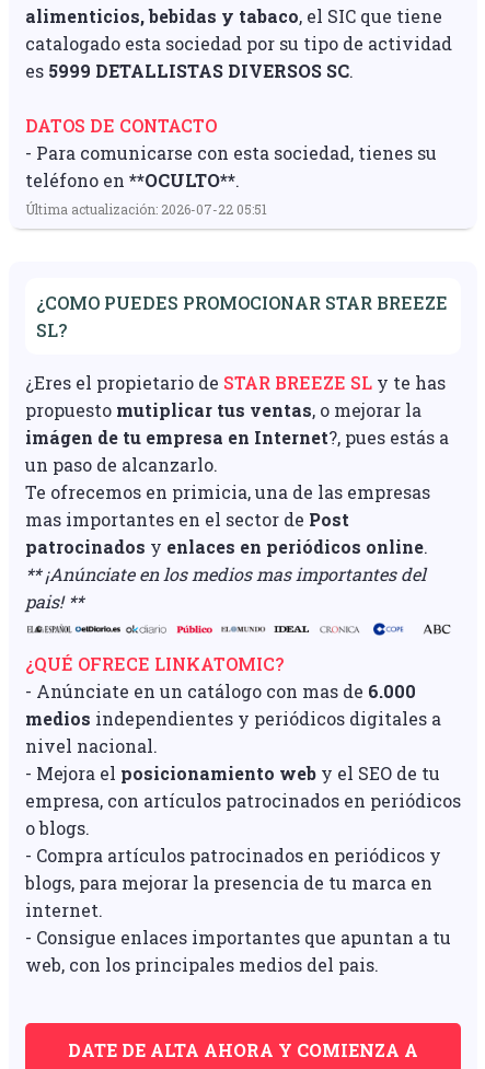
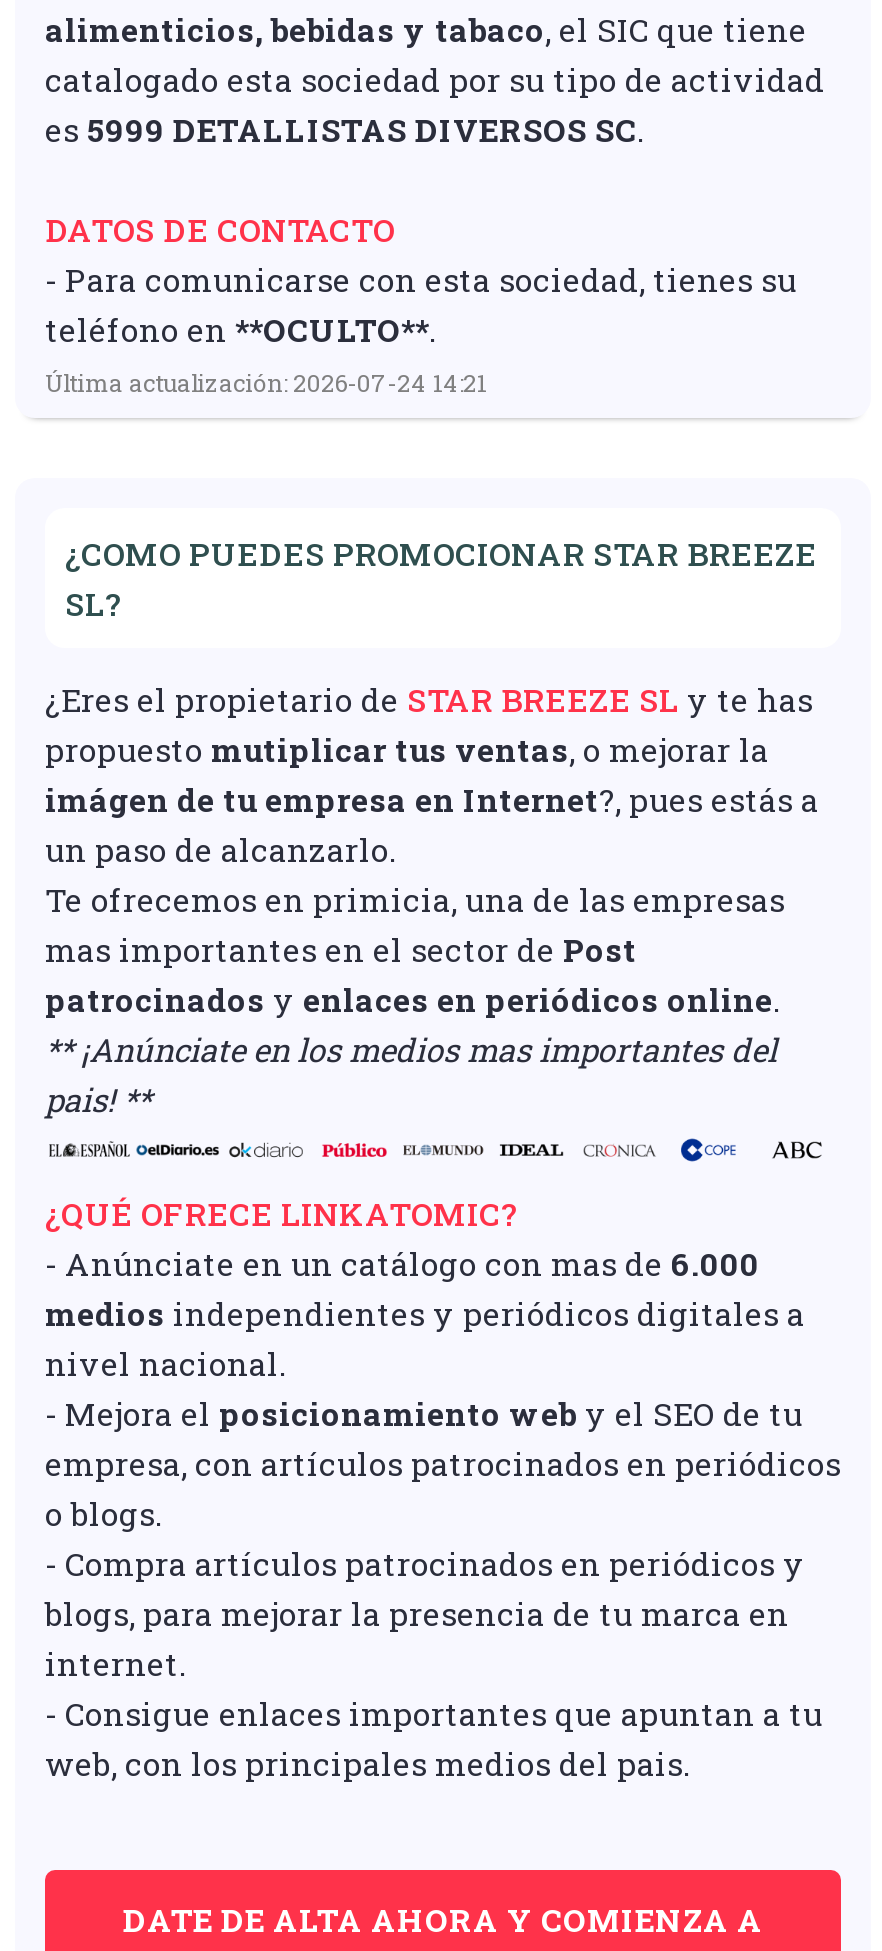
- Última actualización: 2026-07-22 05:51
+ Última actualización: 2026-07-24 14:21
